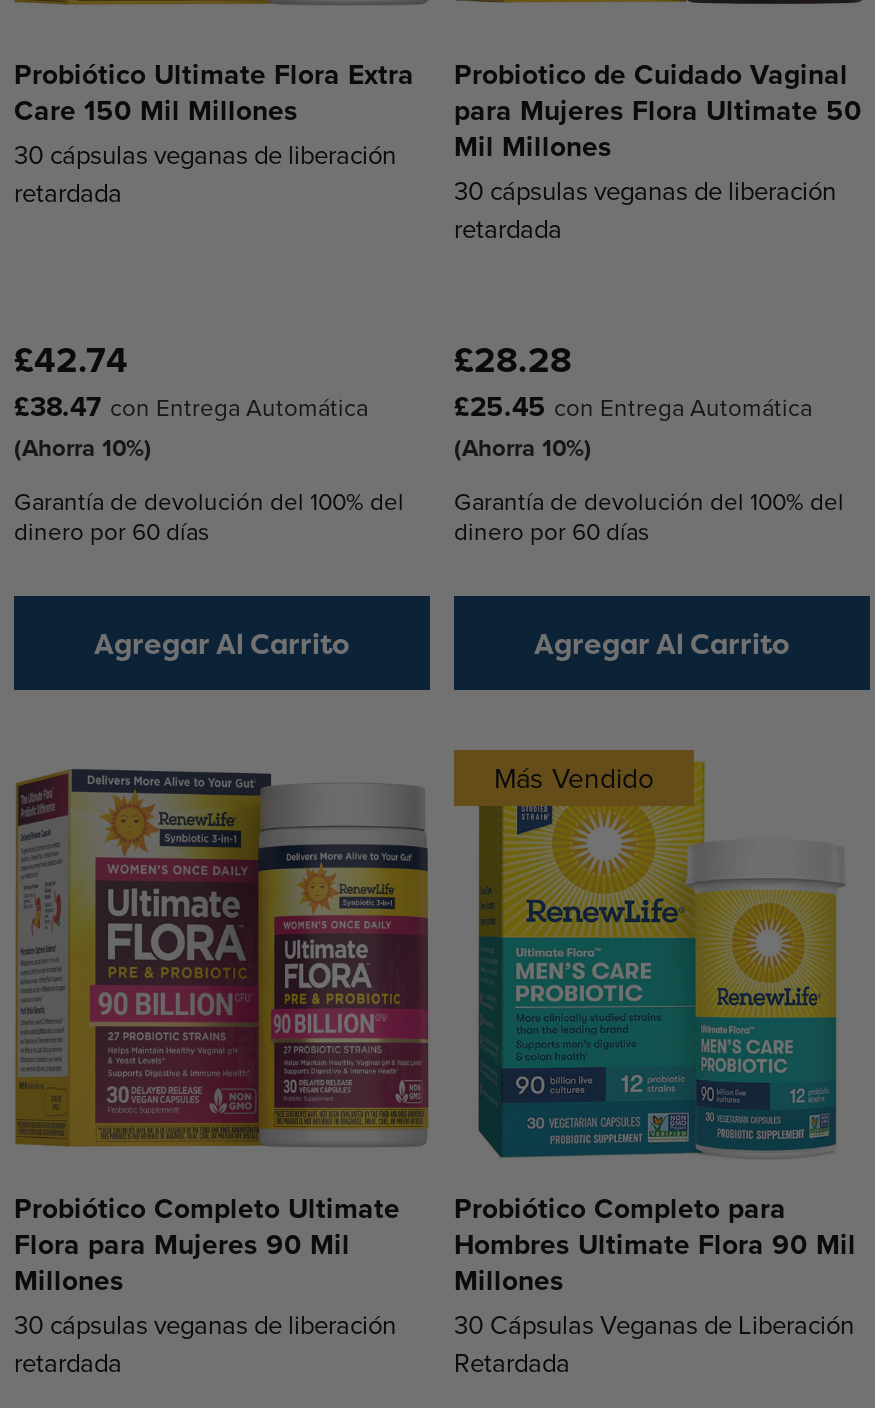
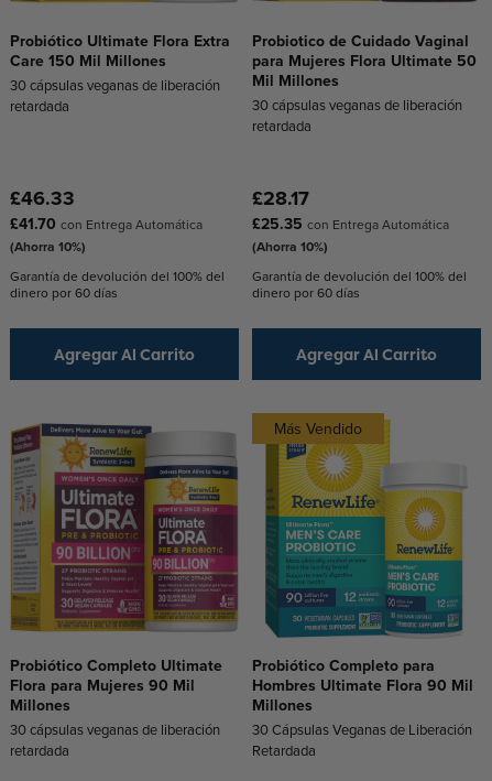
- £42.74
+ £46.33

- £28.28
+ £28.17

- £38.47 con Entrega Automática
+ £41.70 con Entrega Automática

- £25.45 con Entrega Automática
+ £25.35 con Entrega Automática
